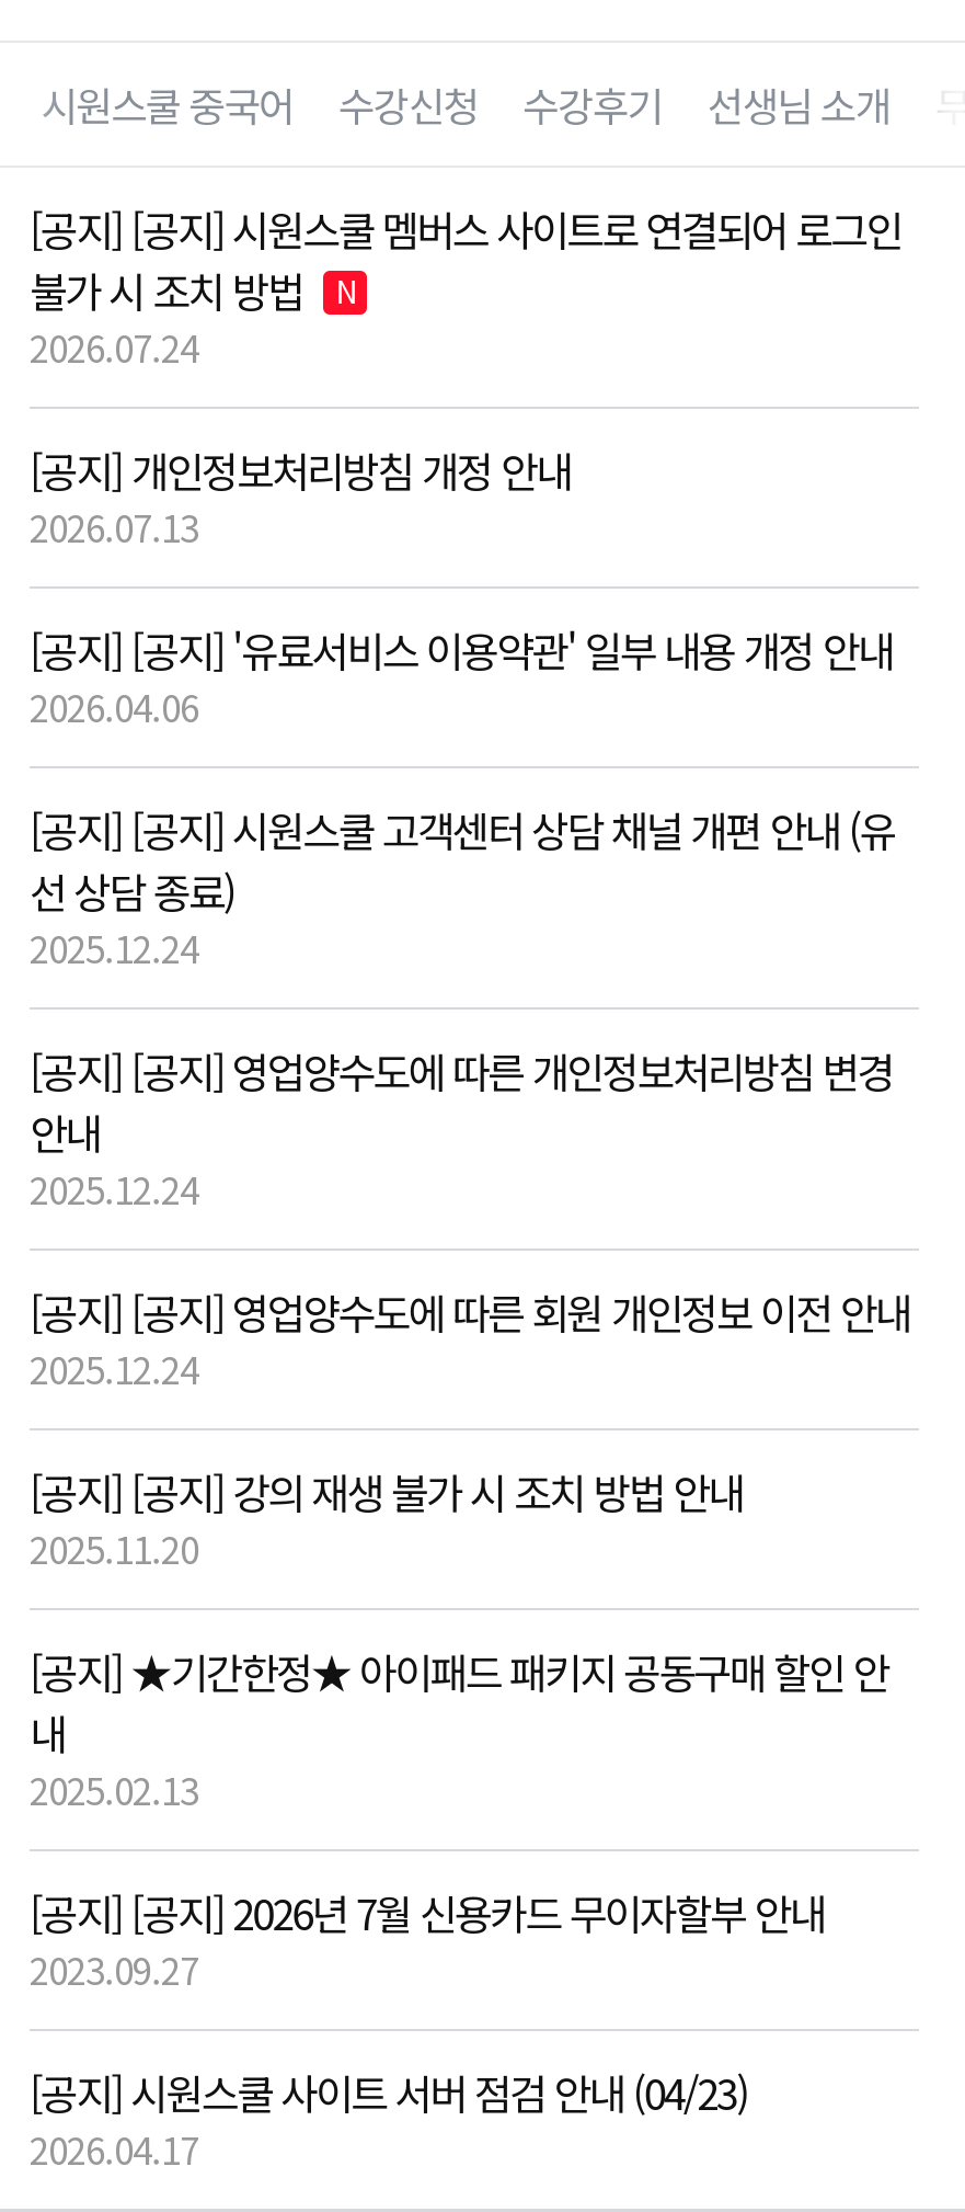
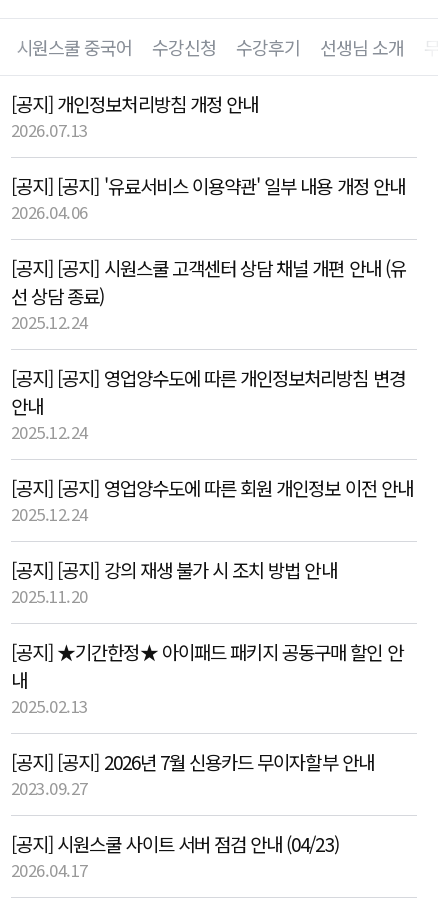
- [공지] [공지] 시원스쿨 멤버스 사이트로 연결되어 로그인
- 불가 시 조치 방법
- N
- 2026.07.24
